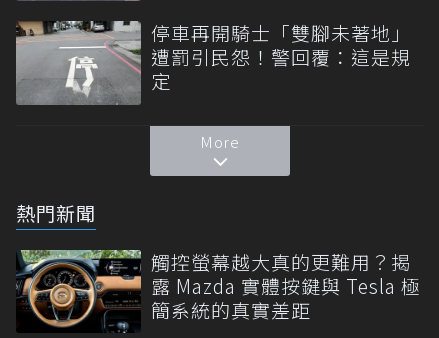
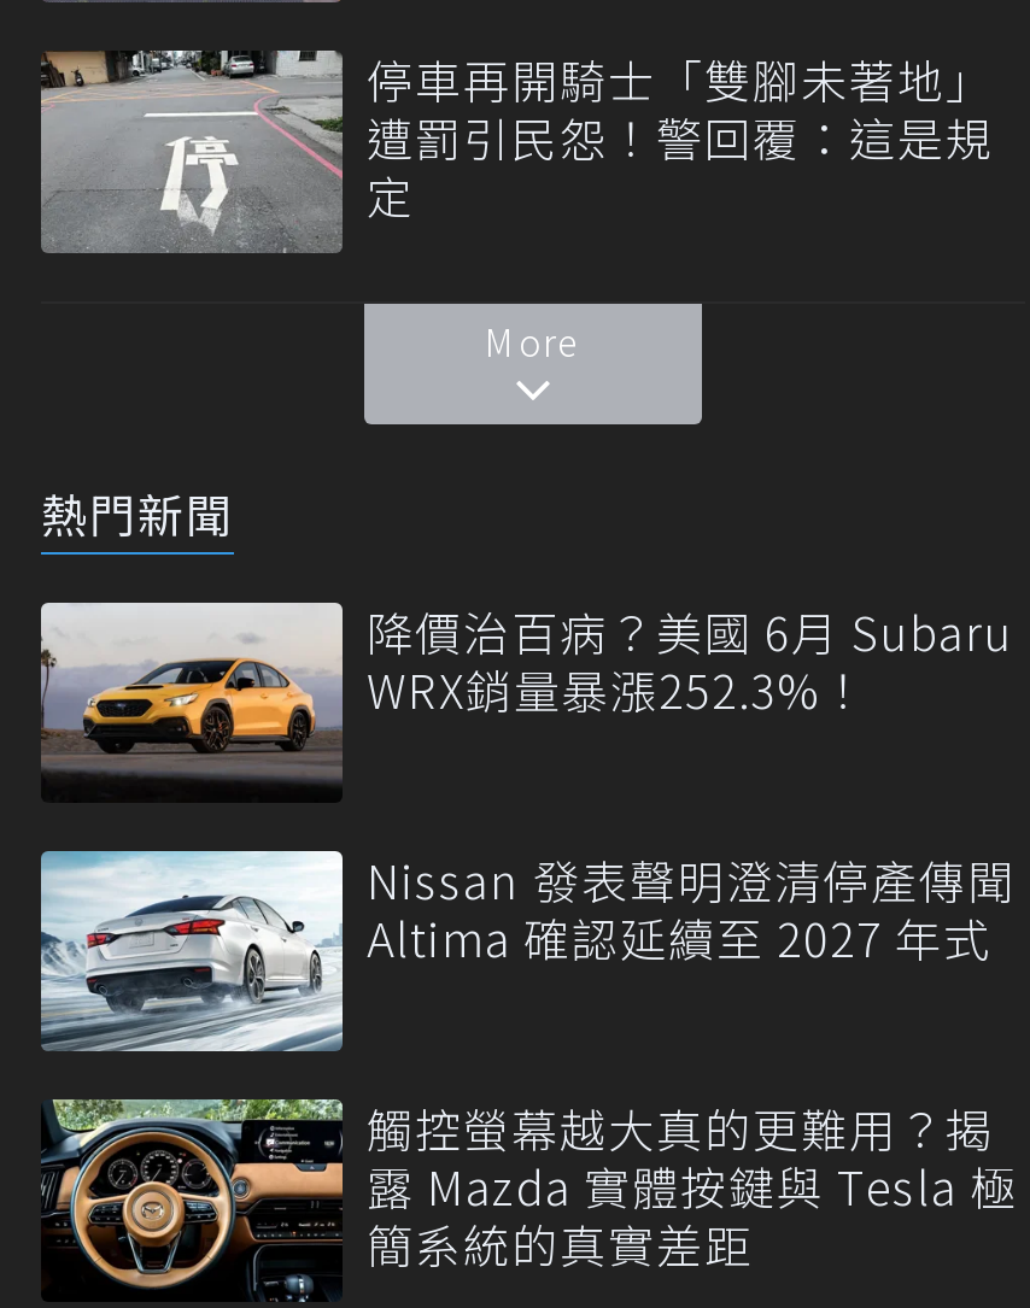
+ [image]

+ [image]
+ 降價治百病？美國 6月 Subaru
+ WRX銷量暴漲252.3%！
+ Nissan 發表聲明澄清停產傳聞
+ Altima 確認延續至 2027 年式
